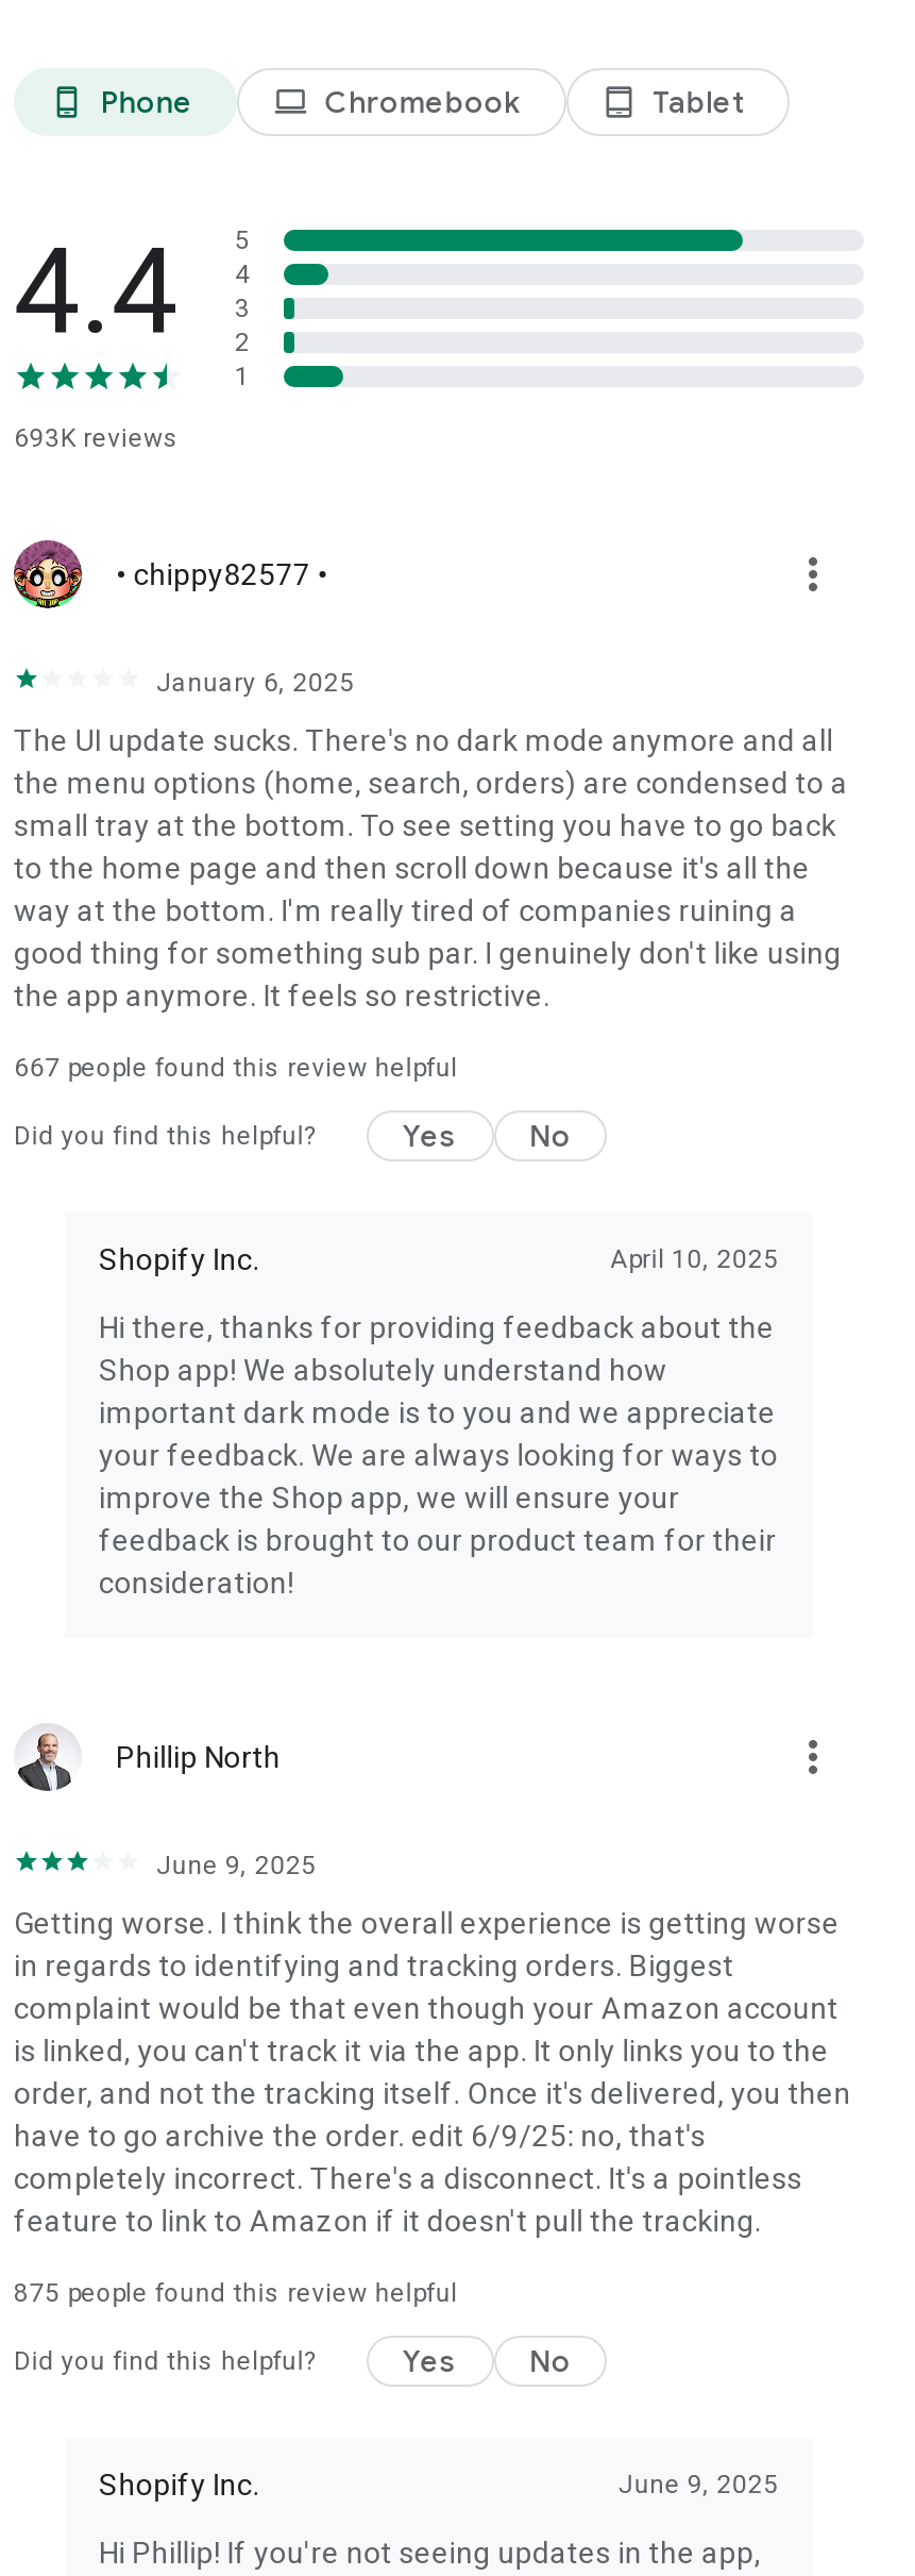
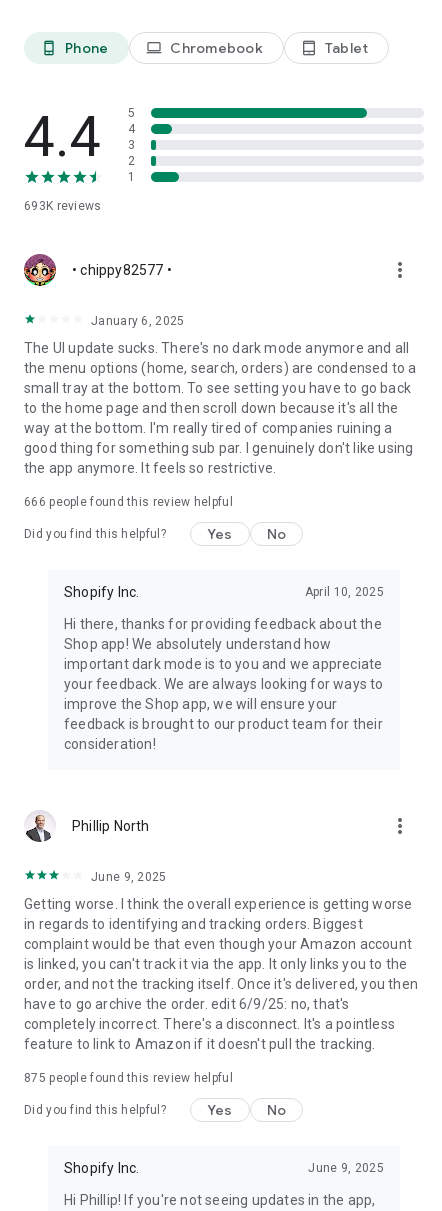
- 667 people found this review helpful
+ 666 people found this review helpful
